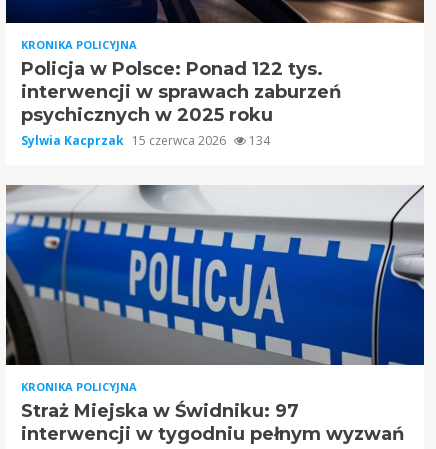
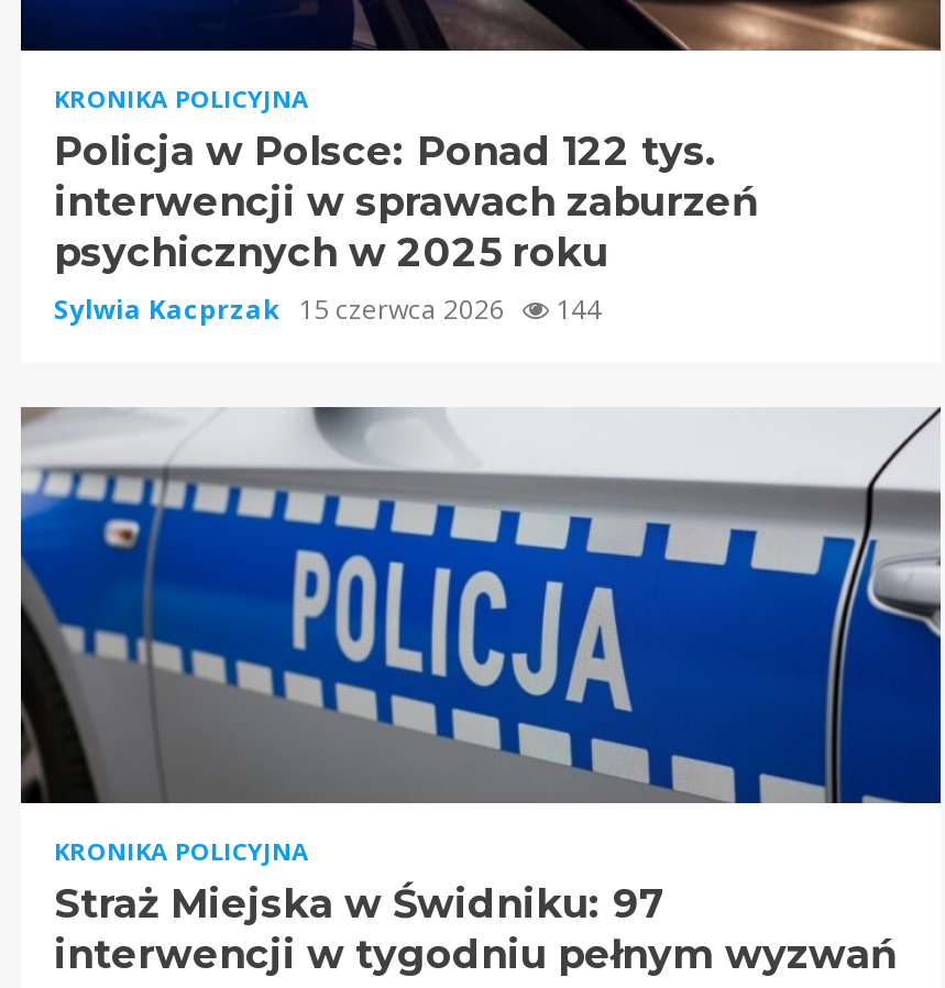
- Sylwia Kacprzak 15 czerwca 2026 134
+ Sylwia Kacprzak 15 czerwca 2026 144
